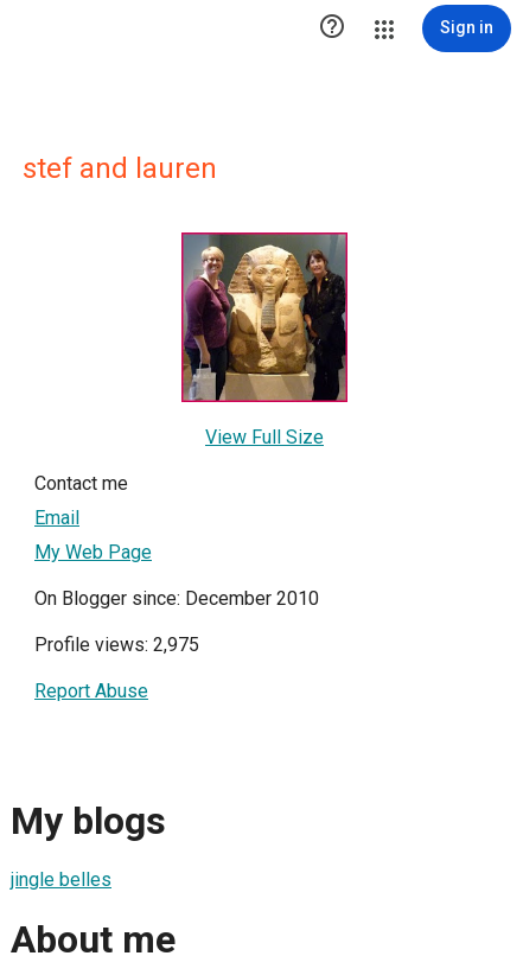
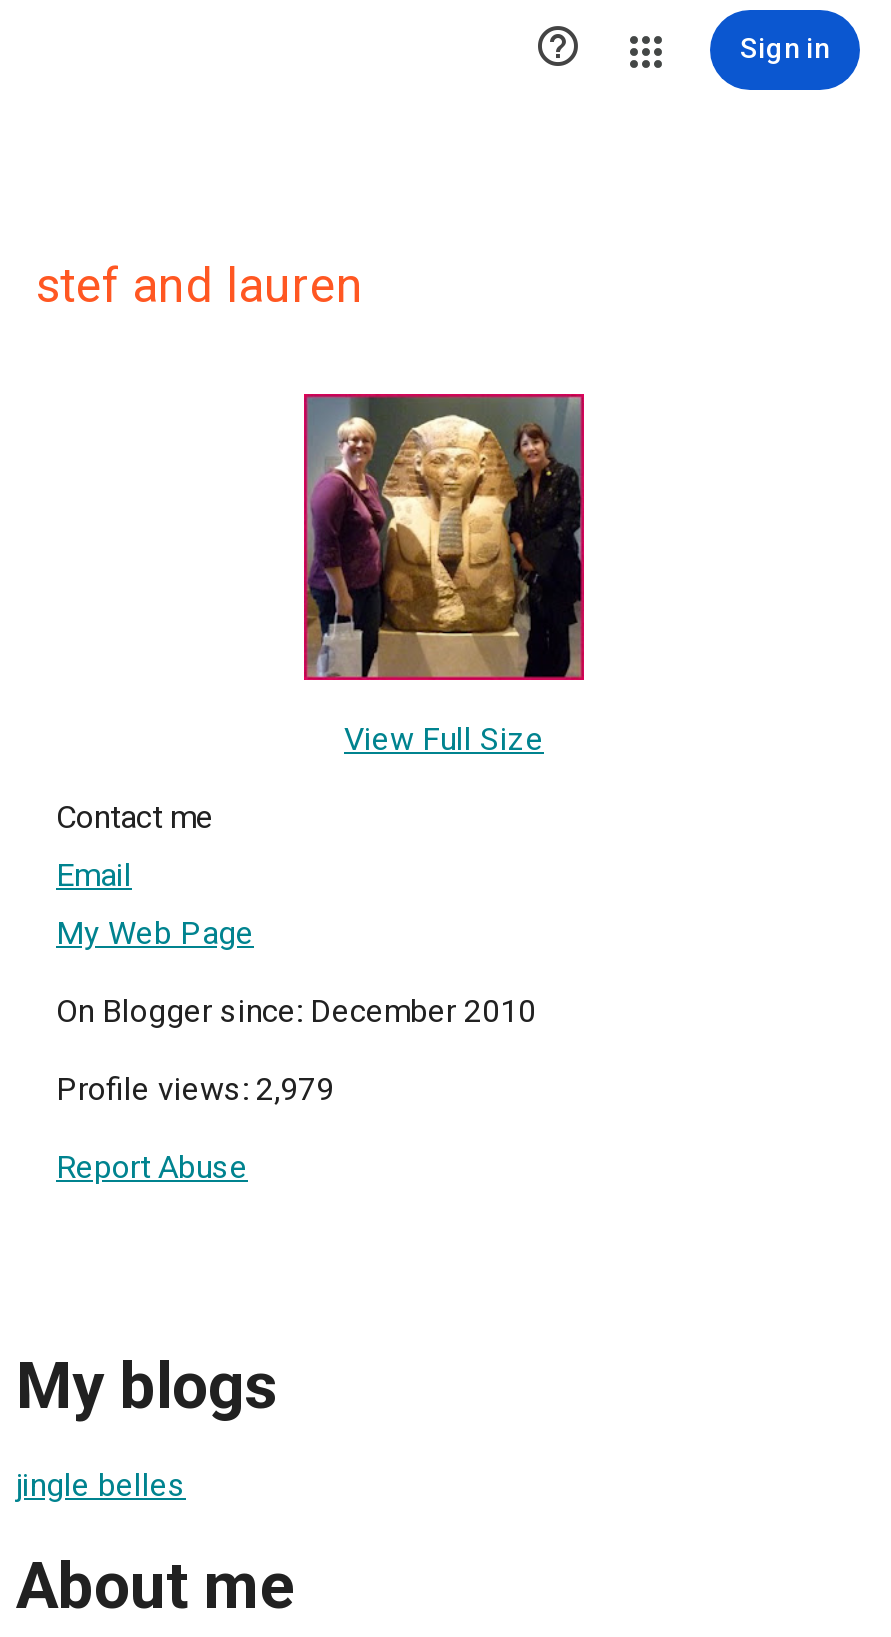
- Profile views: 2,975
+ Profile views: 2,979
